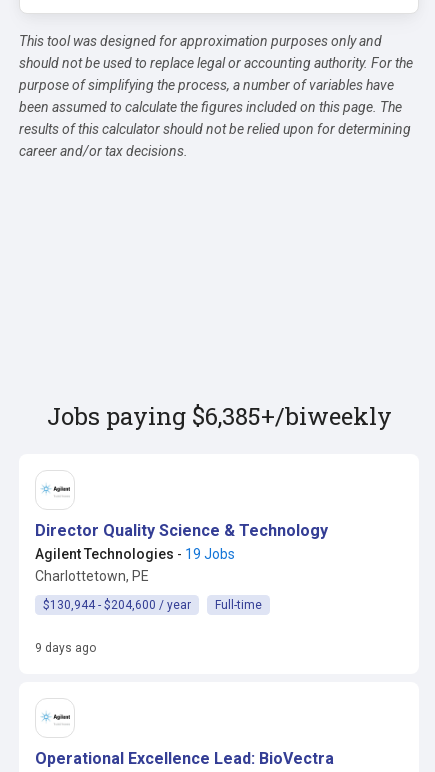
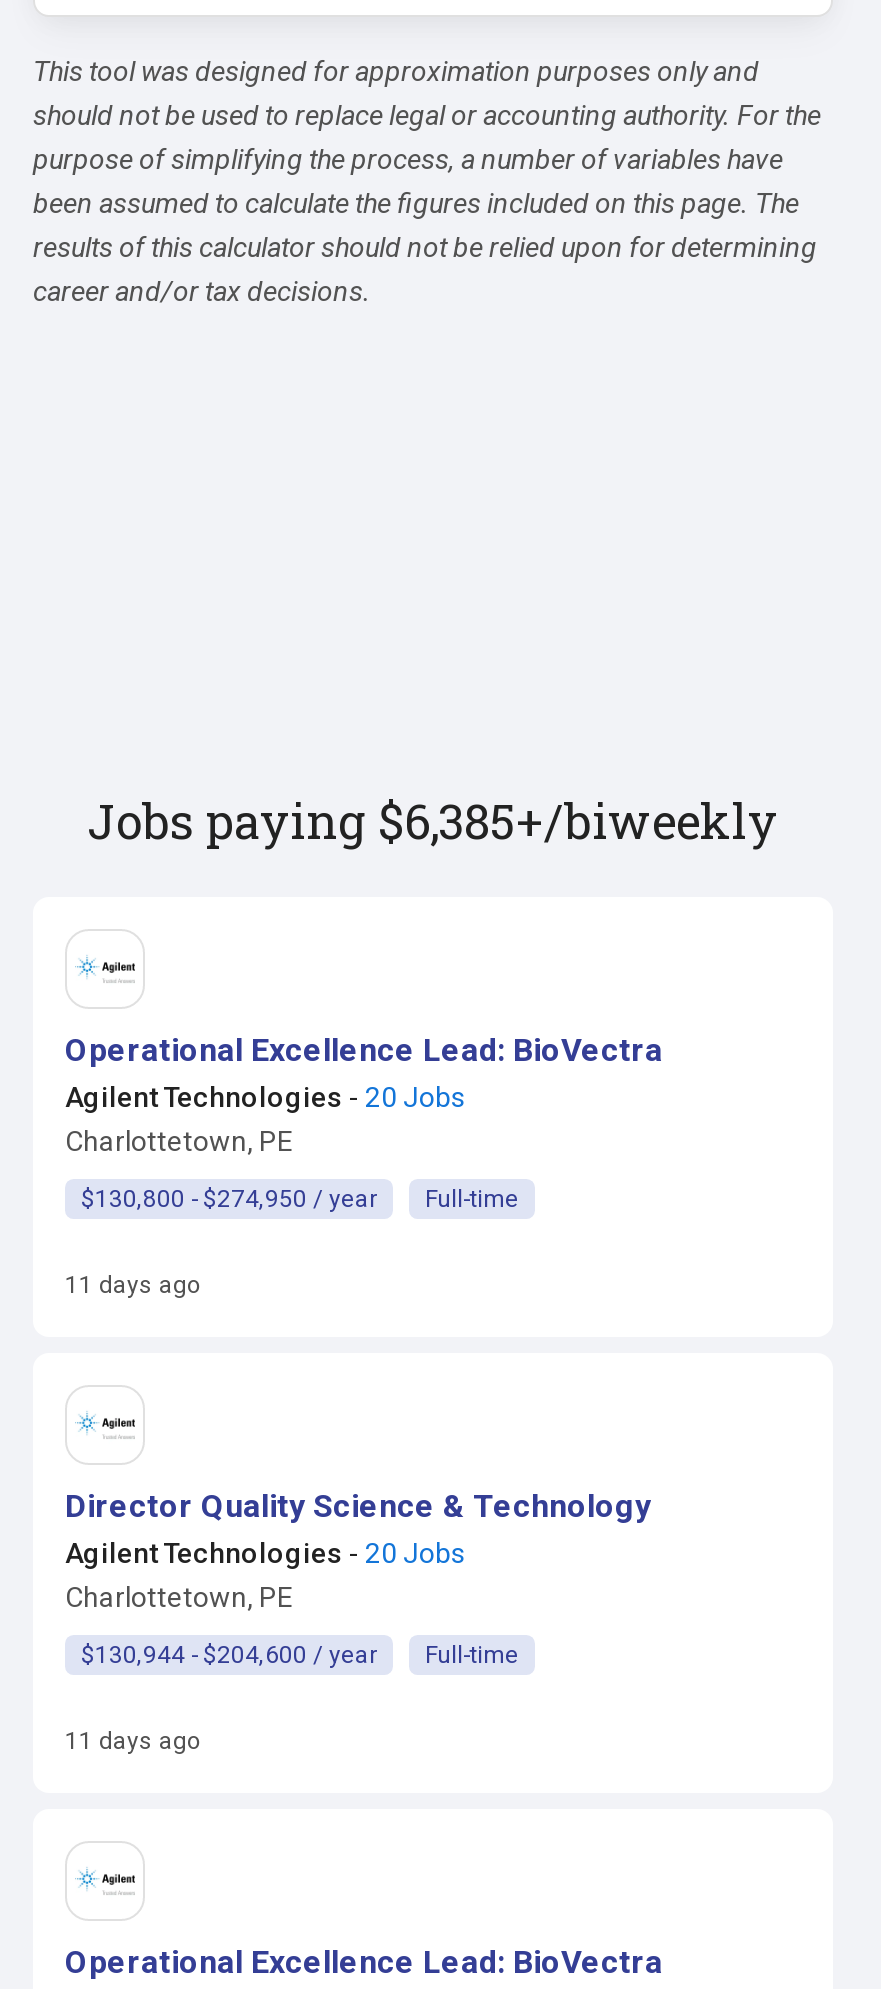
+ Operational Excellence Lead: BioVectra
+ Agilent Technologies - 20 Jobs
+ Charlottetown, PE
+ $130,800 - $274,950 / year
+ Full-time
+ 11 days ago

- Agilent Technologies - 19 Jobs
+ Agilent Technologies - 20 Jobs

- 9 days ago
+ 11 days ago
